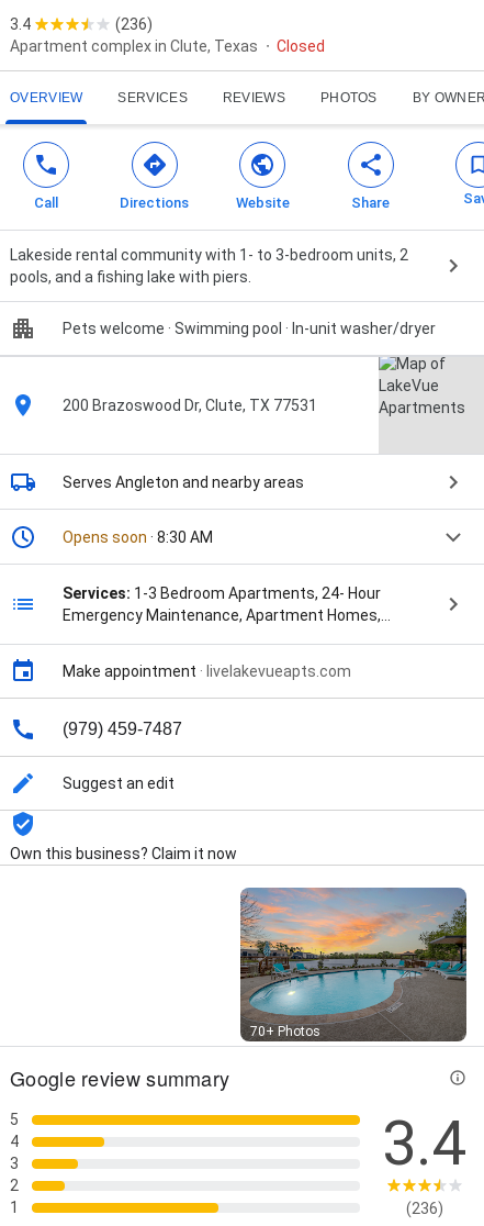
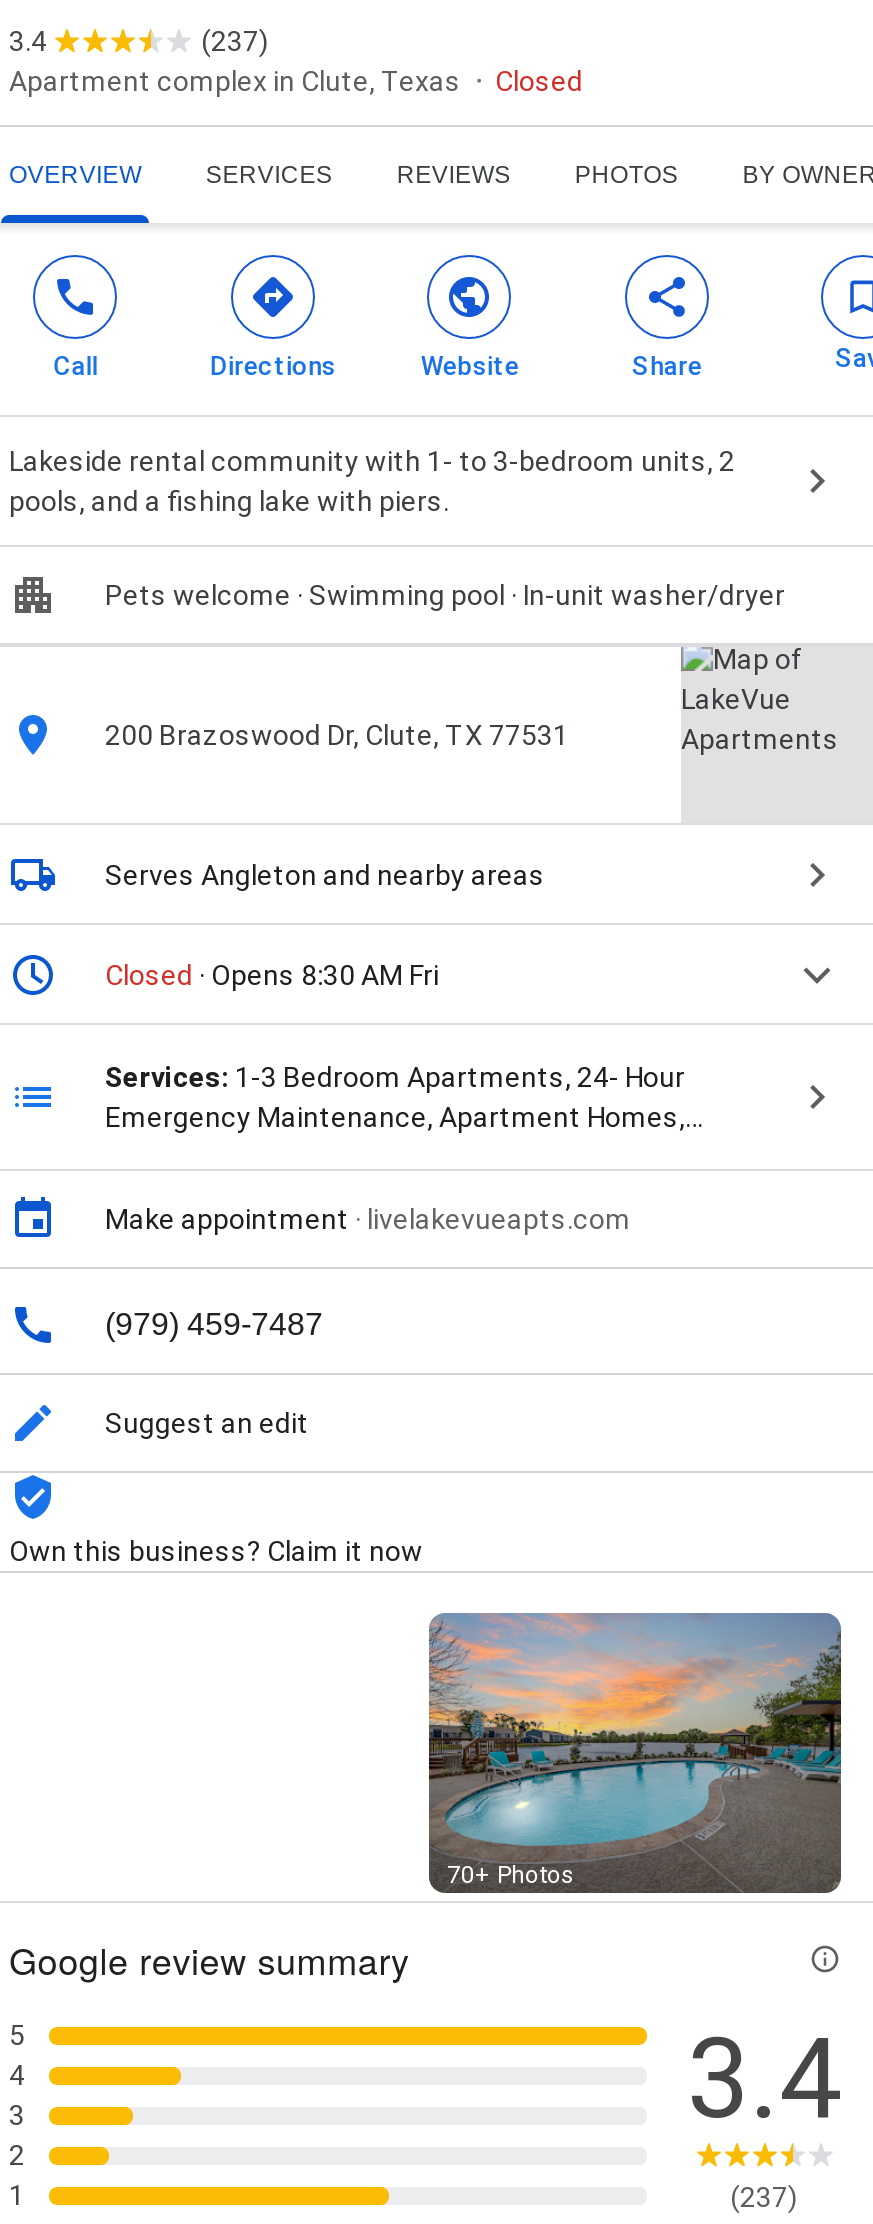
- (236)
+ (237)

- Opens soon · 8:30 AM
+ Closed · Opens 8:30 AM Fri

- (236)
+ (237)
